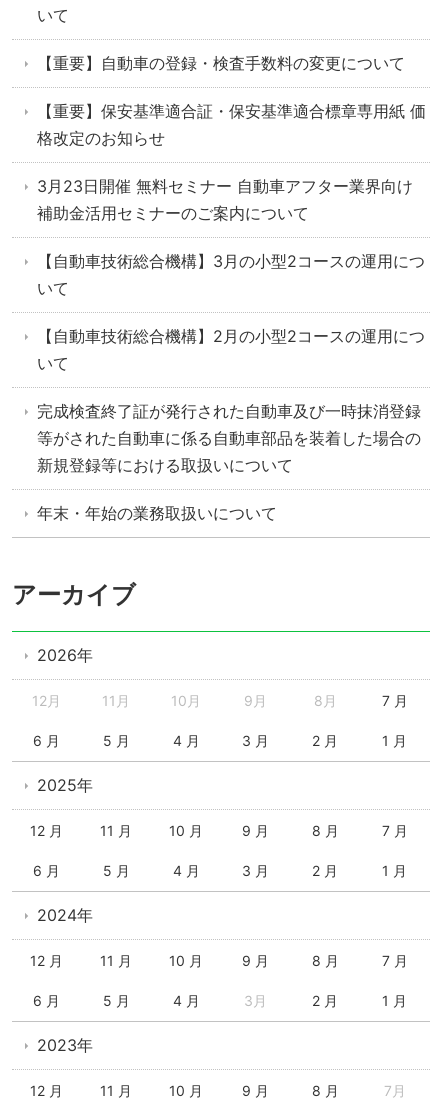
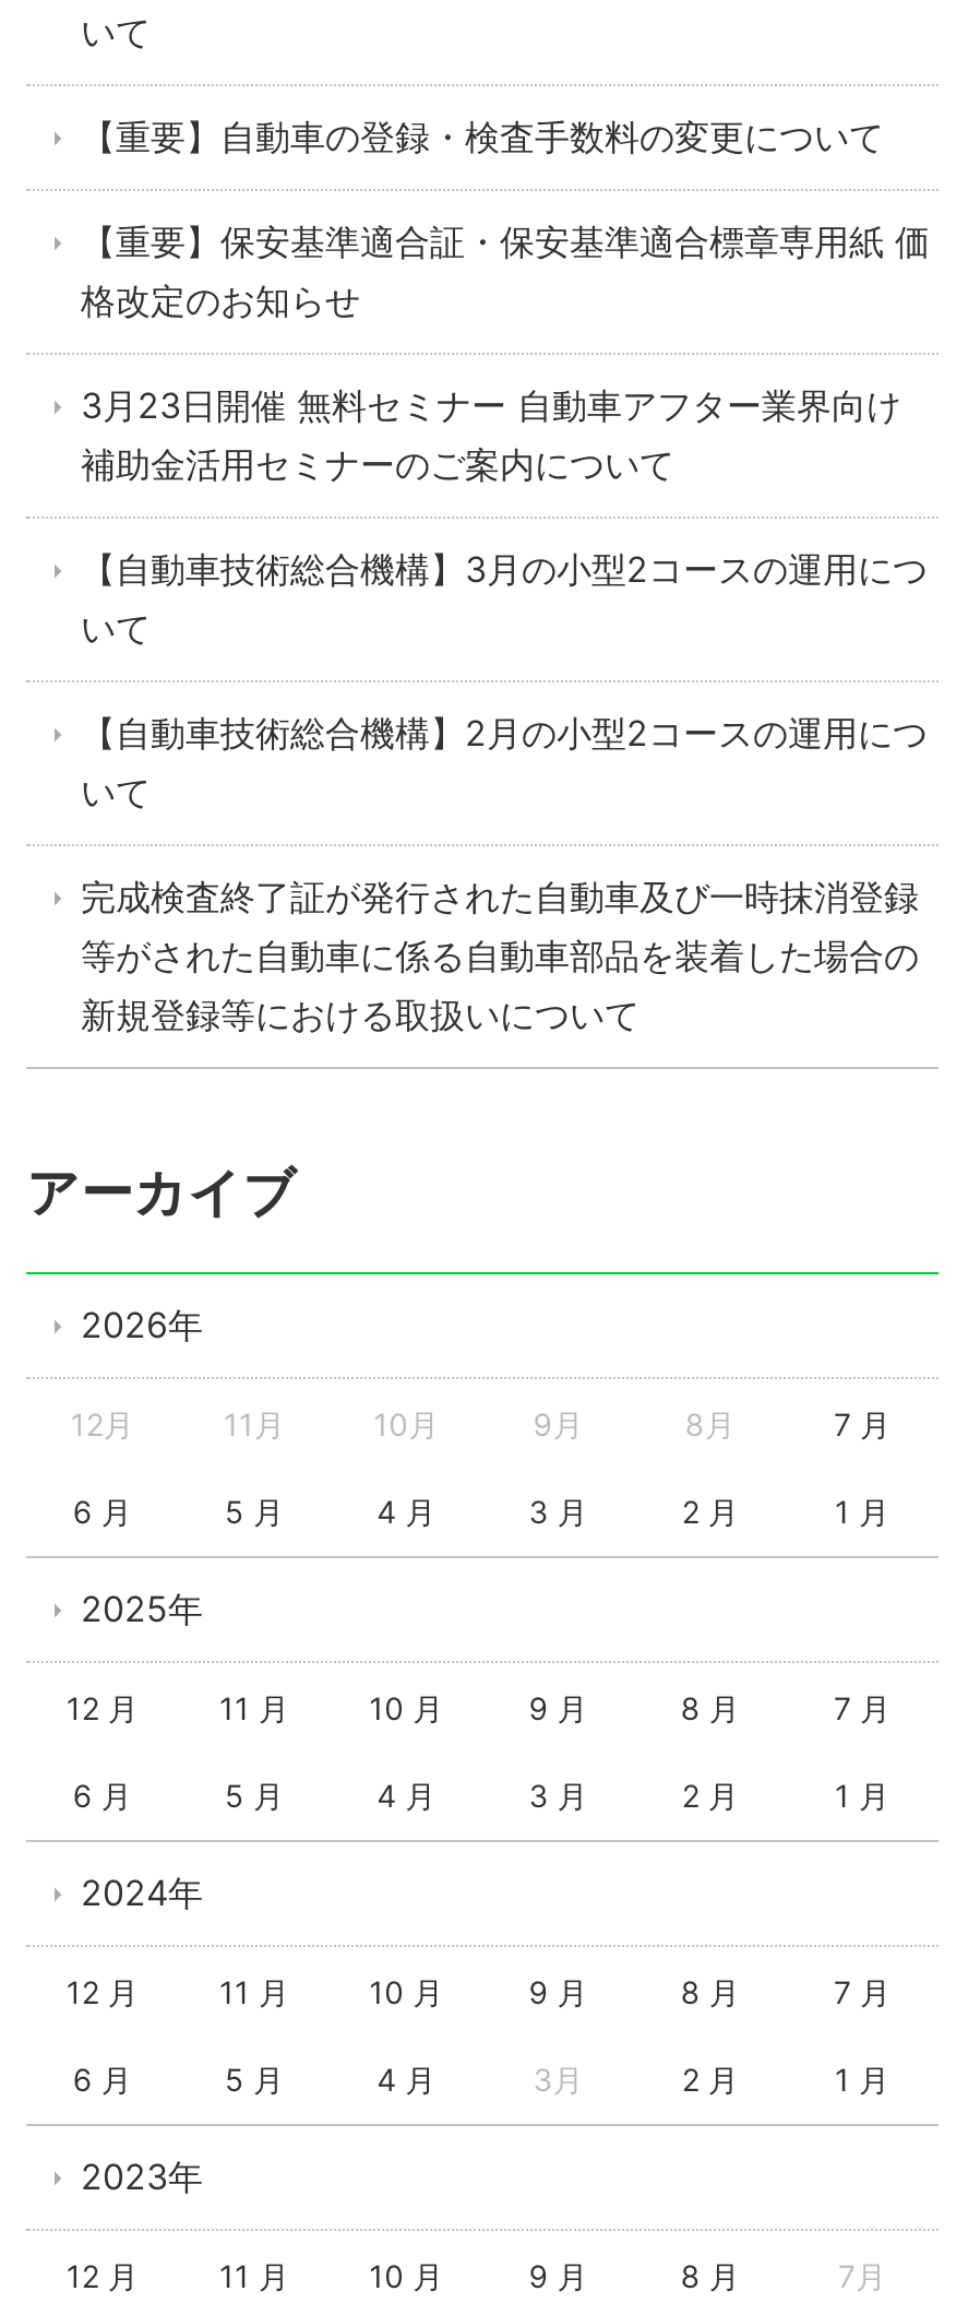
- 年末・年始の業務取扱いについて
